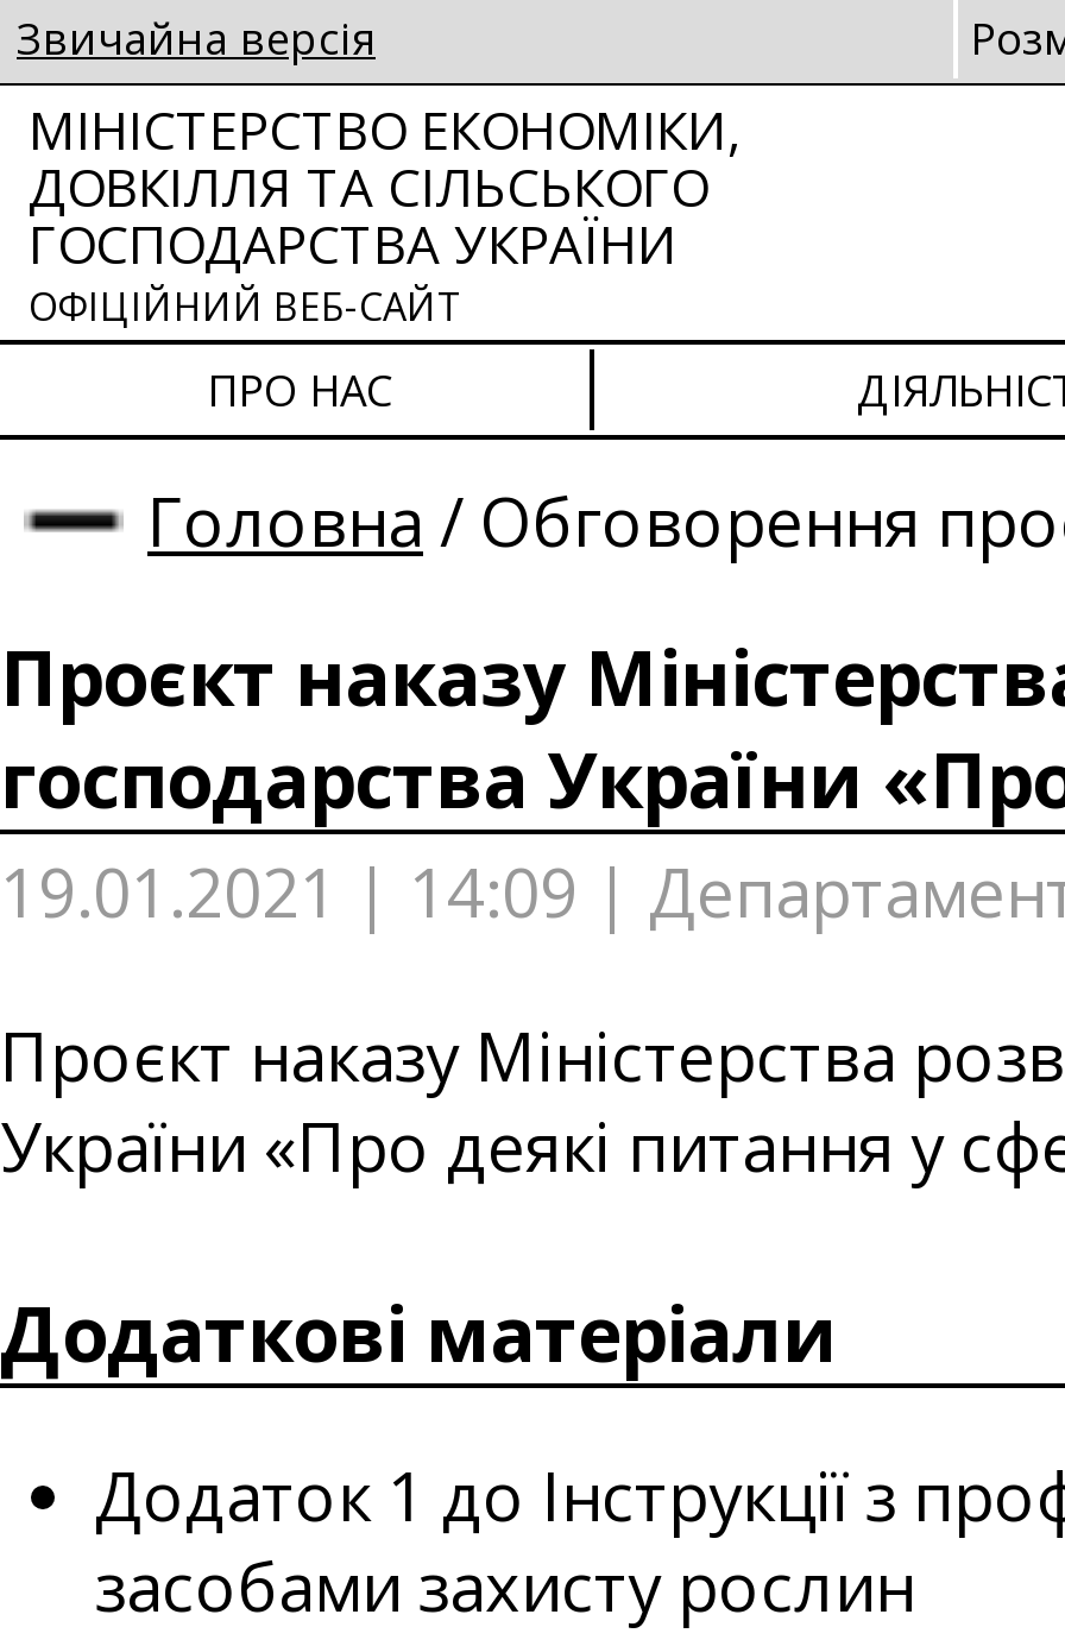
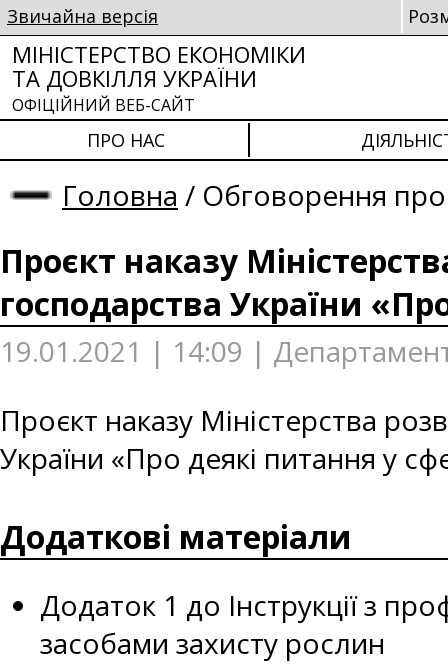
- МІНІСТЕРСТВО ЕКОНОМІКИ,
- ДОВКІЛЛЯ ТА СІЛЬСЬКОГО
- ГОСПОДАРСТВА УКРАЇНИ
+ МІНІСТЕРСТВО ЕКОНОМІКИ
+ ТА ДОВКІЛЛЯ УКРАЇНИ
